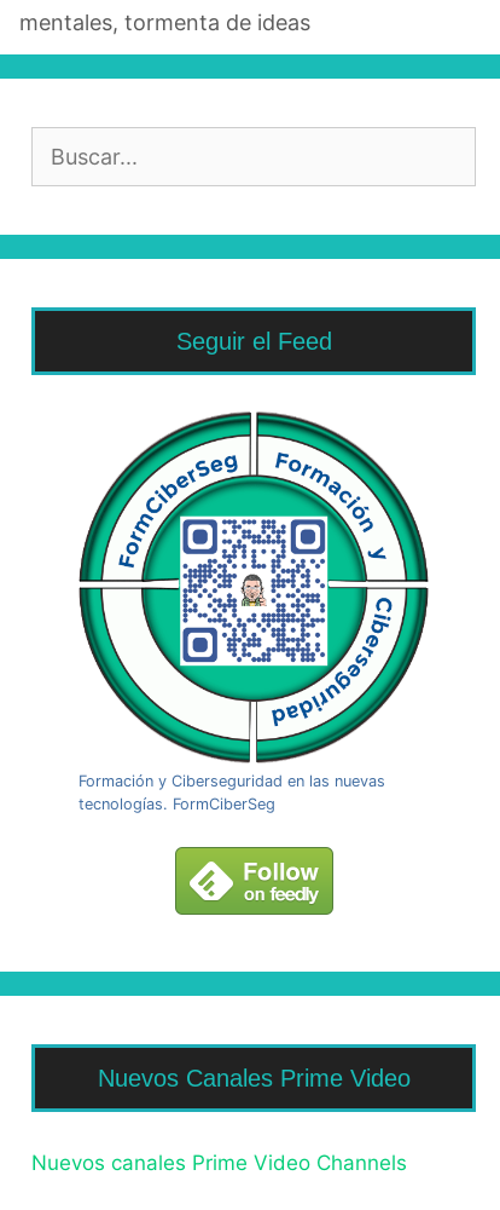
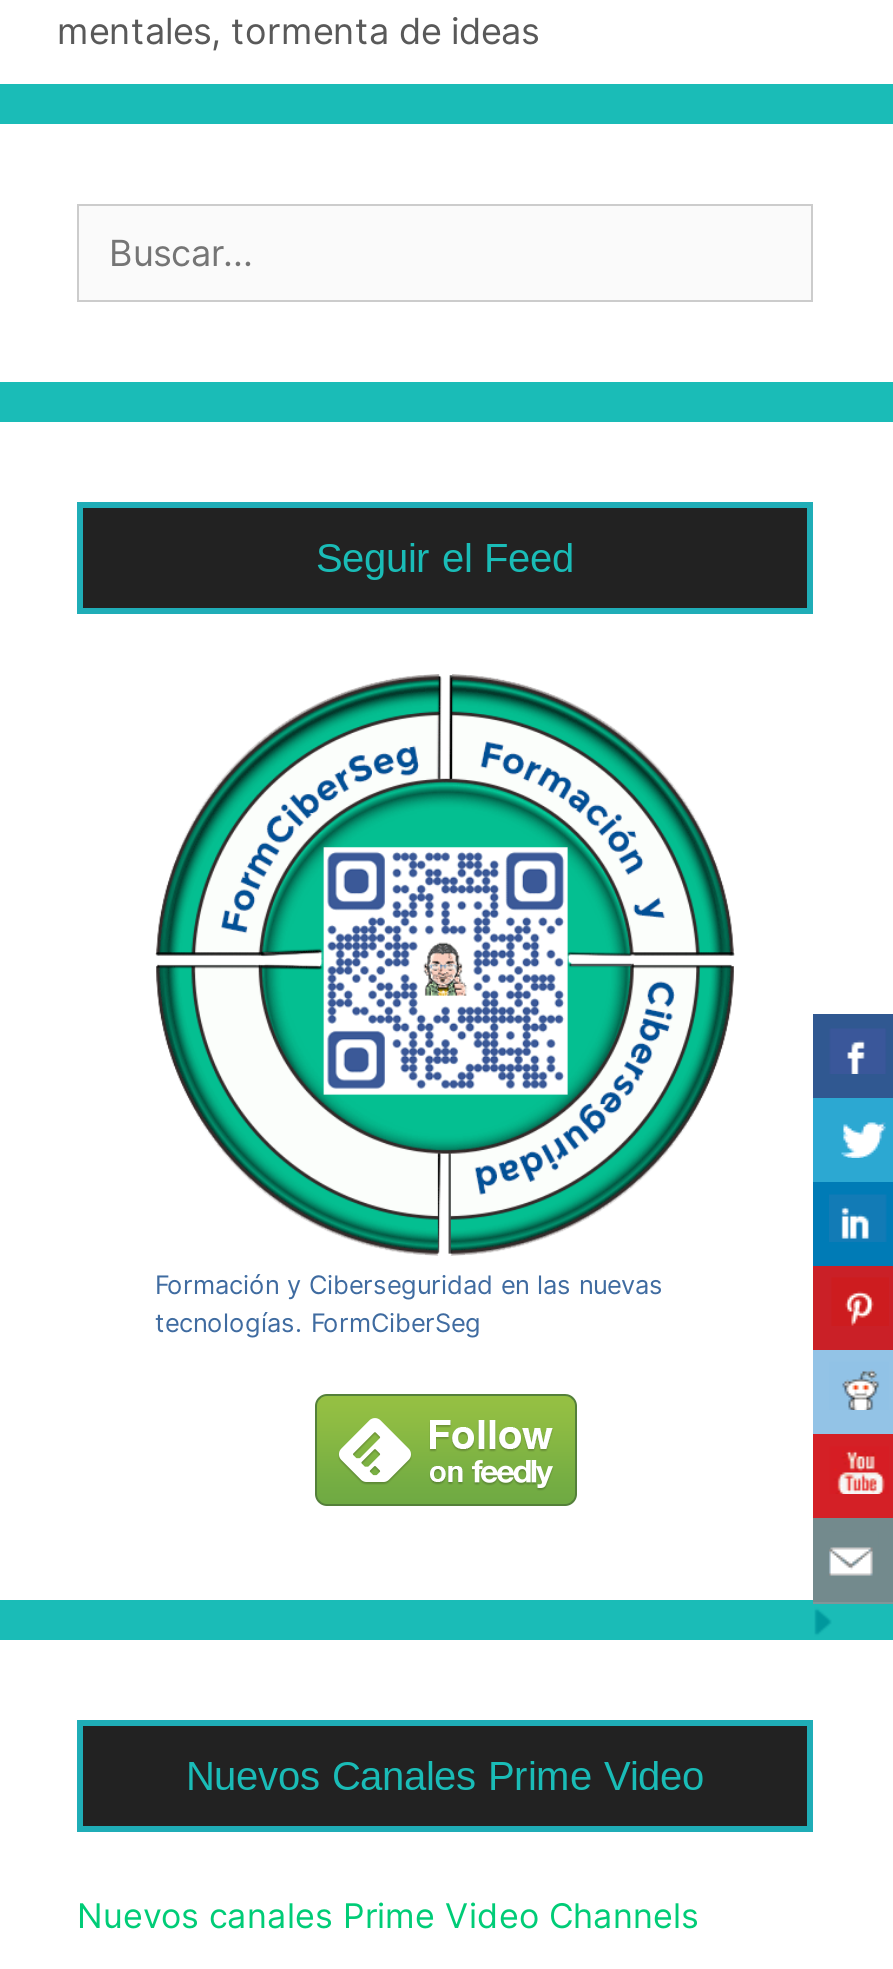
+ [image]
